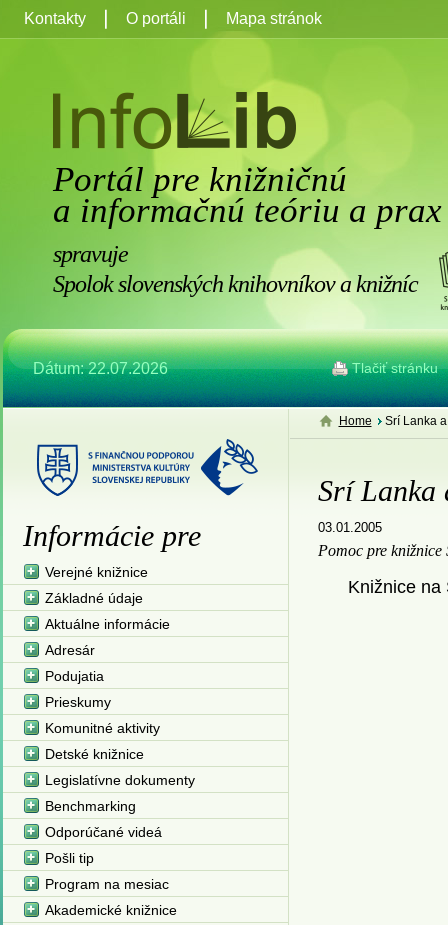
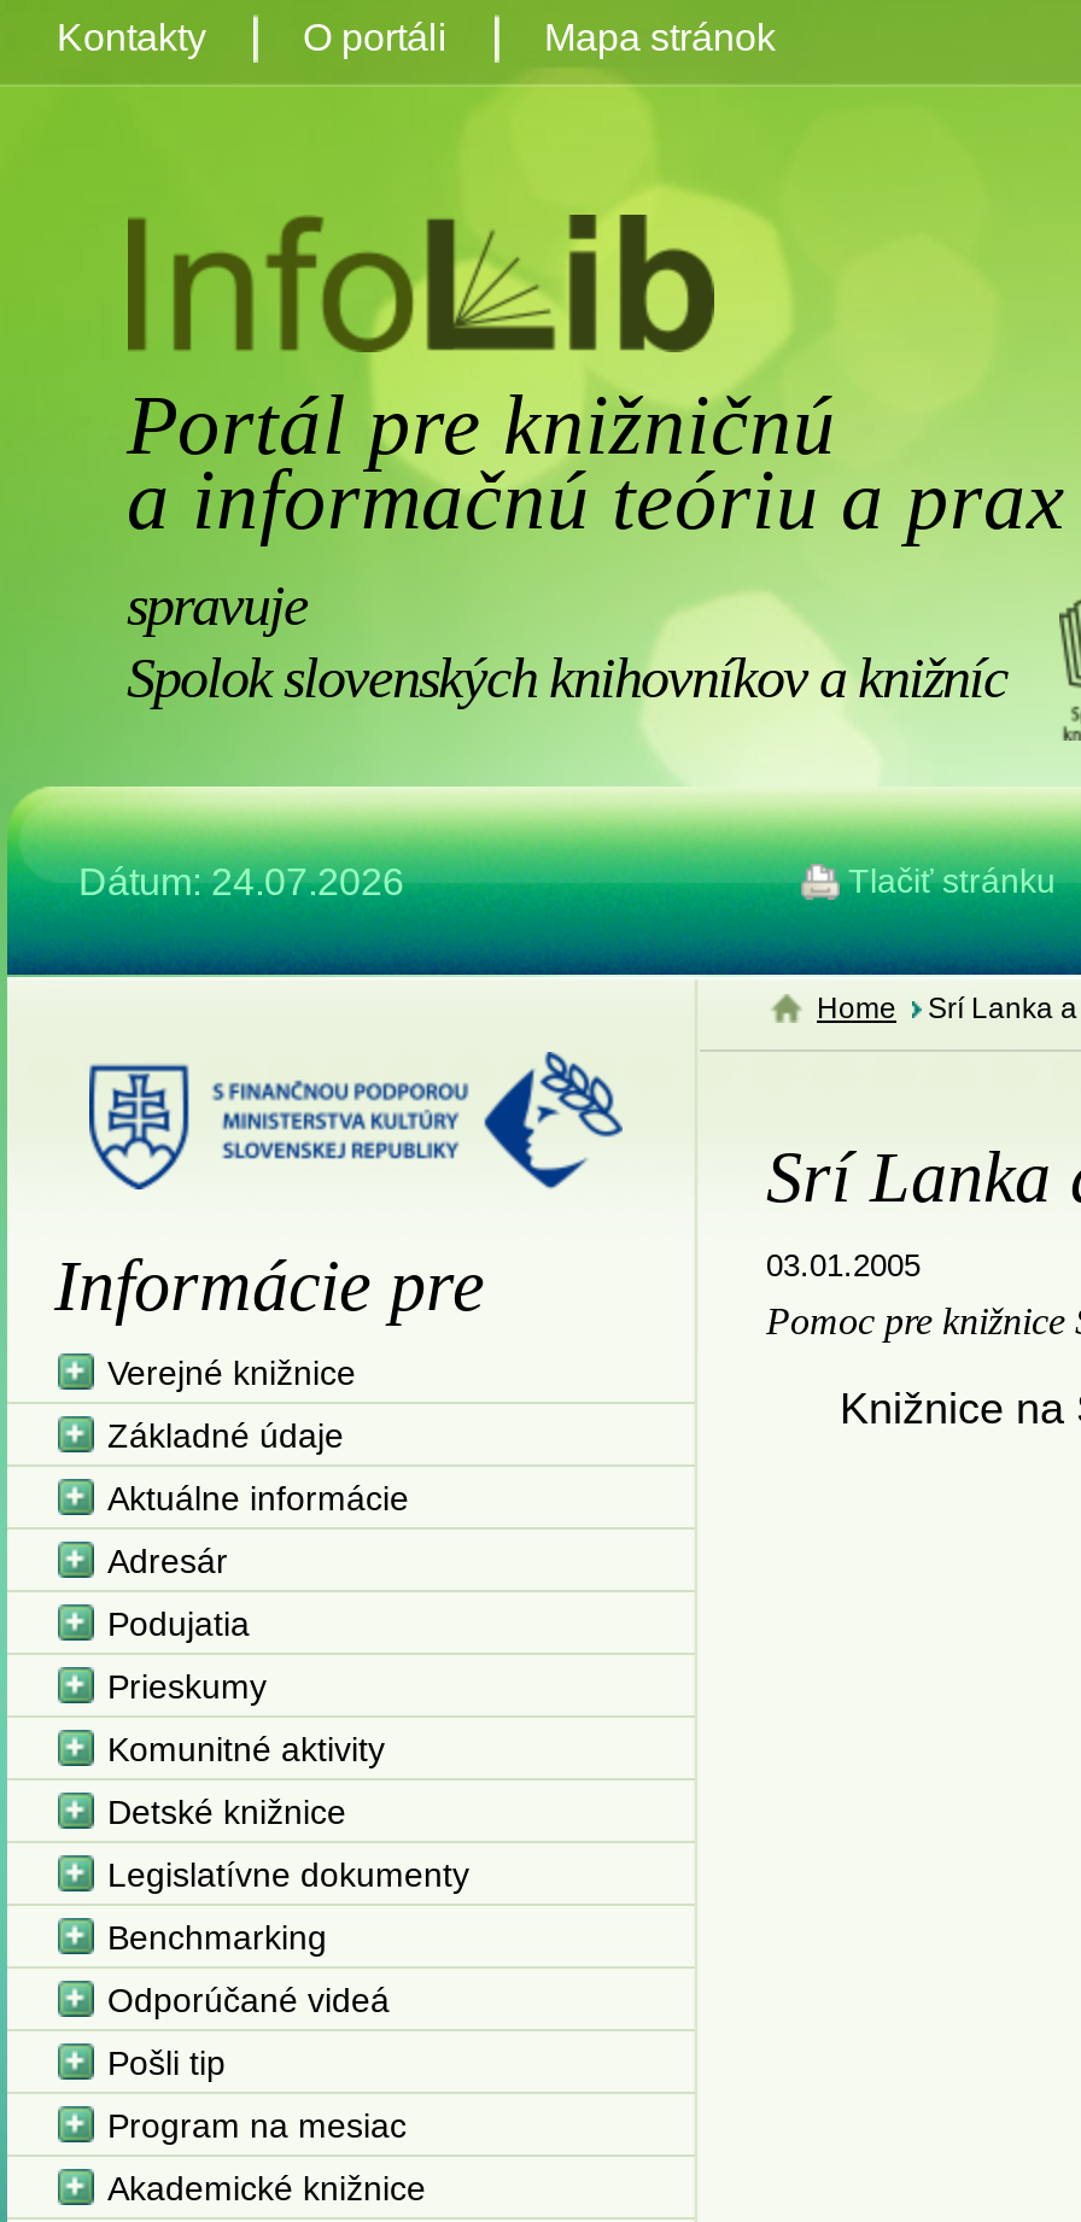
- Dátum: 22.07.2026
+ Dátum: 24.07.2026
